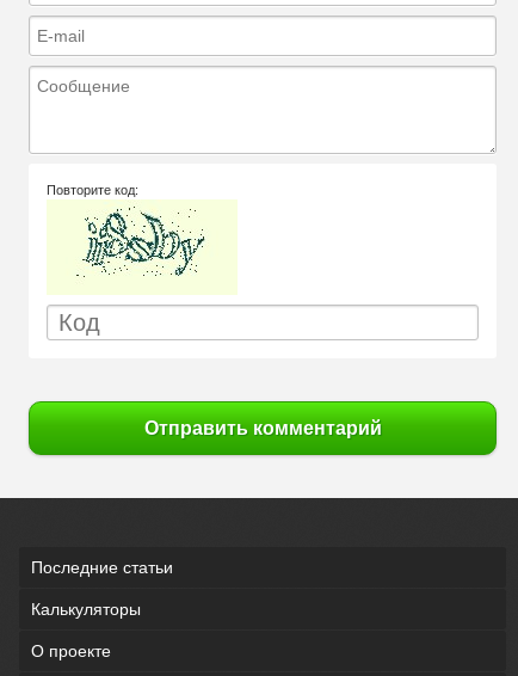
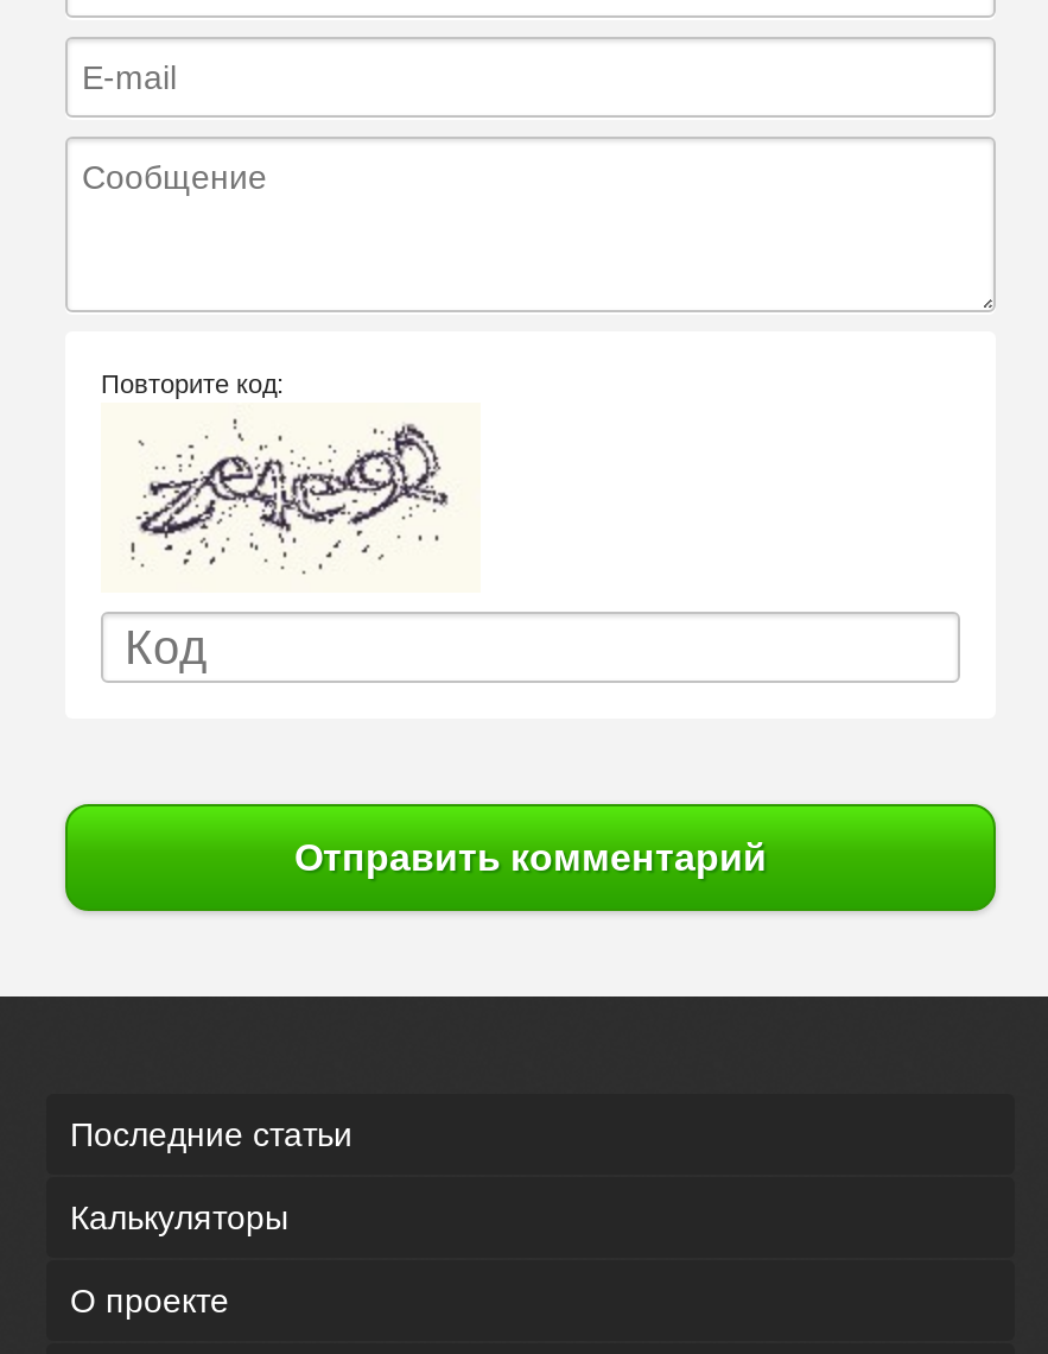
- [image]
+ [image]
